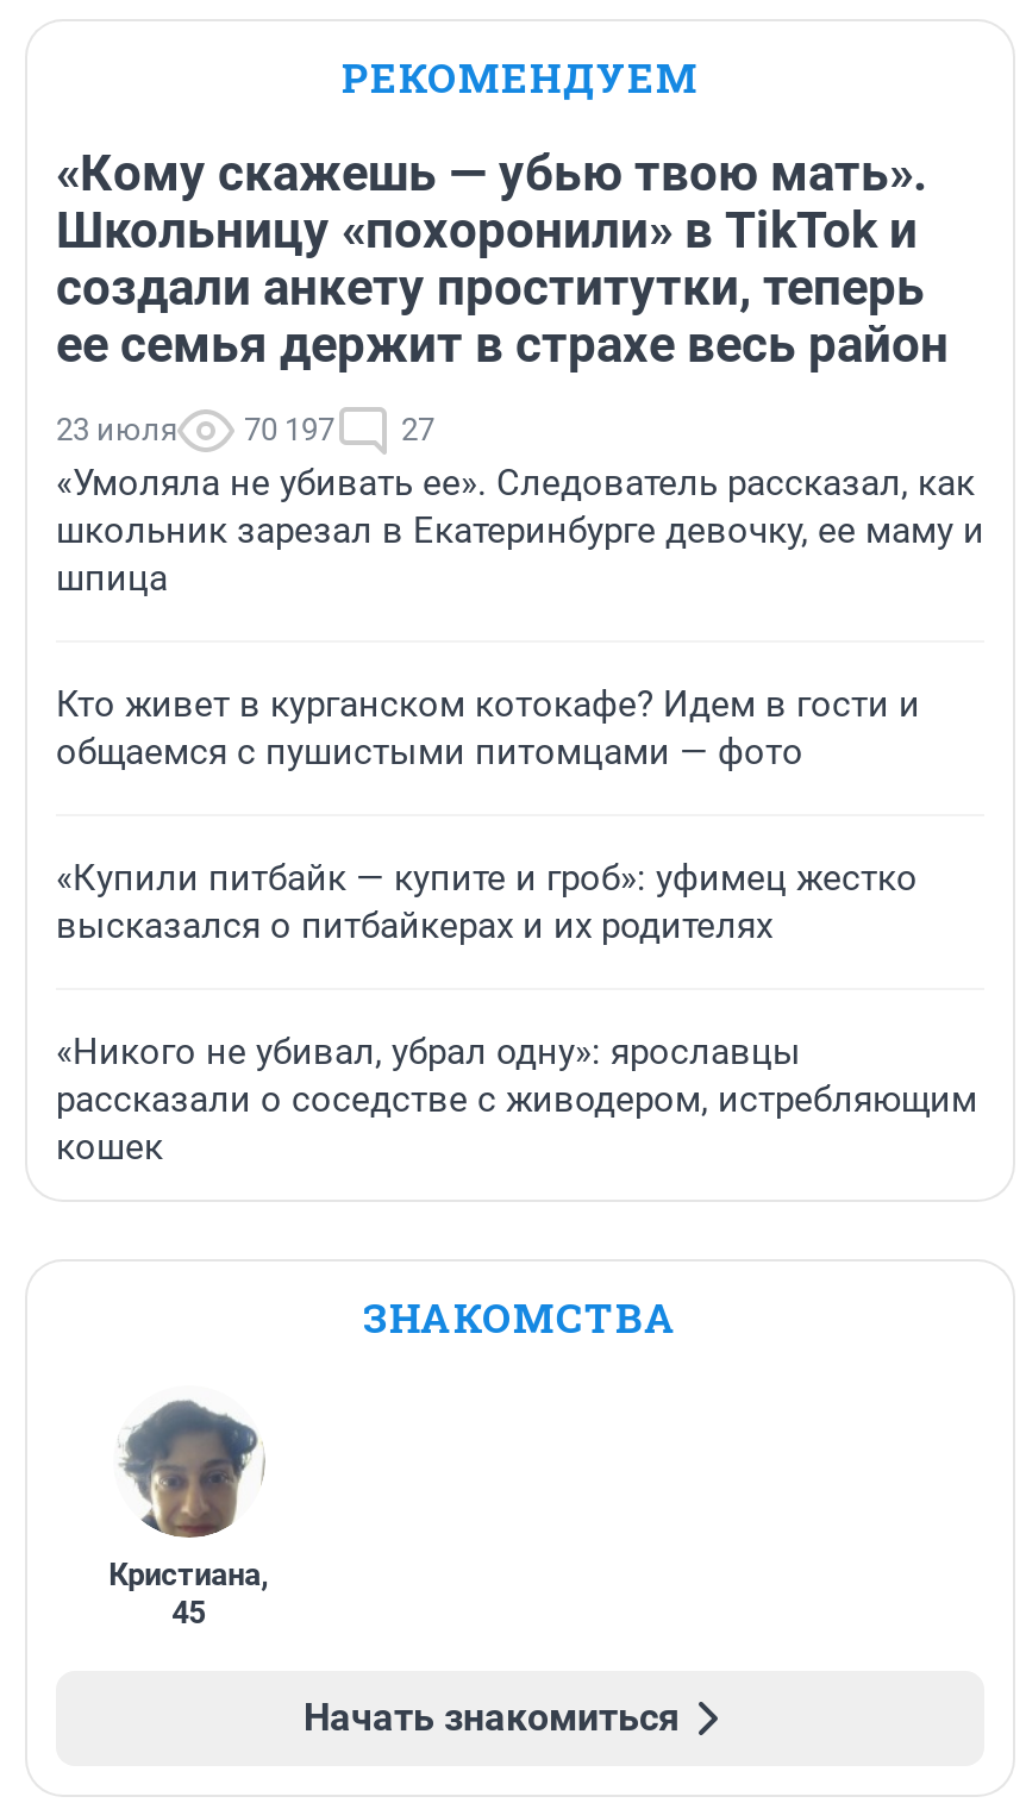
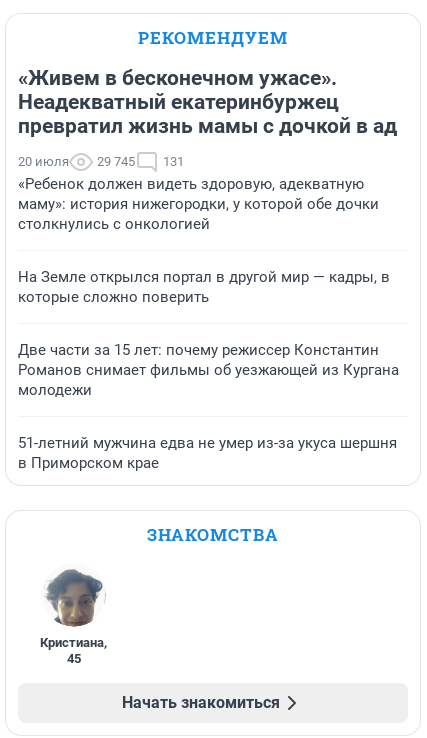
- «Кому скажешь — убью твою мать».
- Школьницу «похоронили» в TikTok и
- создали анкету проститутки, теперь
- ее семья держит в страхе весь район
+ «Живем в бесконечном ужасе».
+ Неадекватный екатеринбуржец
+ превратил жизнь мамы с дочкой в ад

- 23 июля
- 70 197
- 27
- «Умоляла не убивать ее». Следователь рассказал, как
- школьник зарезал в Екатеринбурге девочку, ее маму и
- шпица
+ 20 июля
+ 29 745
+ 131
+ «Ребенок должен видеть здоровую, адекватную
+ маму»: история нижегородки, у которой обе дочки
+ столкнулись с онкологией

- Кто живет в курганском котокафе? Идем в гости и
- общаемся с пушистыми питомцами — фото
+ На Земле открылся портал в другой мир — кадры, в
+ которые сложно поверить

- «Купили питбайк — купите и гроб»: уфимец жестко
- высказался о питбайкерах и их родителях
+ Две части за 15 лет: почему режиссер Константин
+ Романов снимает фильмы об уезжающей из Кургана
+ молодежи

- «Никого не убивал, убрал одну»: ярославцы
- рассказали о соседстве с живодером, истребляющим
- кошек
+ 51-летний мужчина едва не умер из-за укуса шершня
+ в Приморском крае
